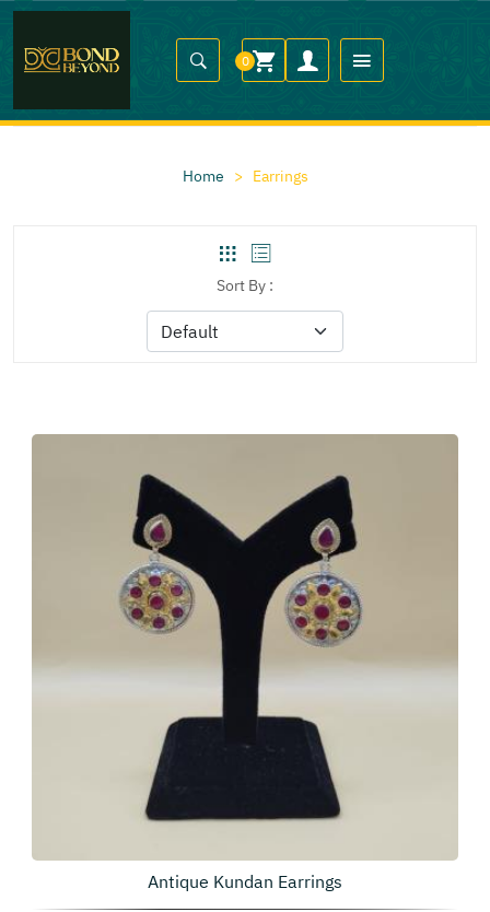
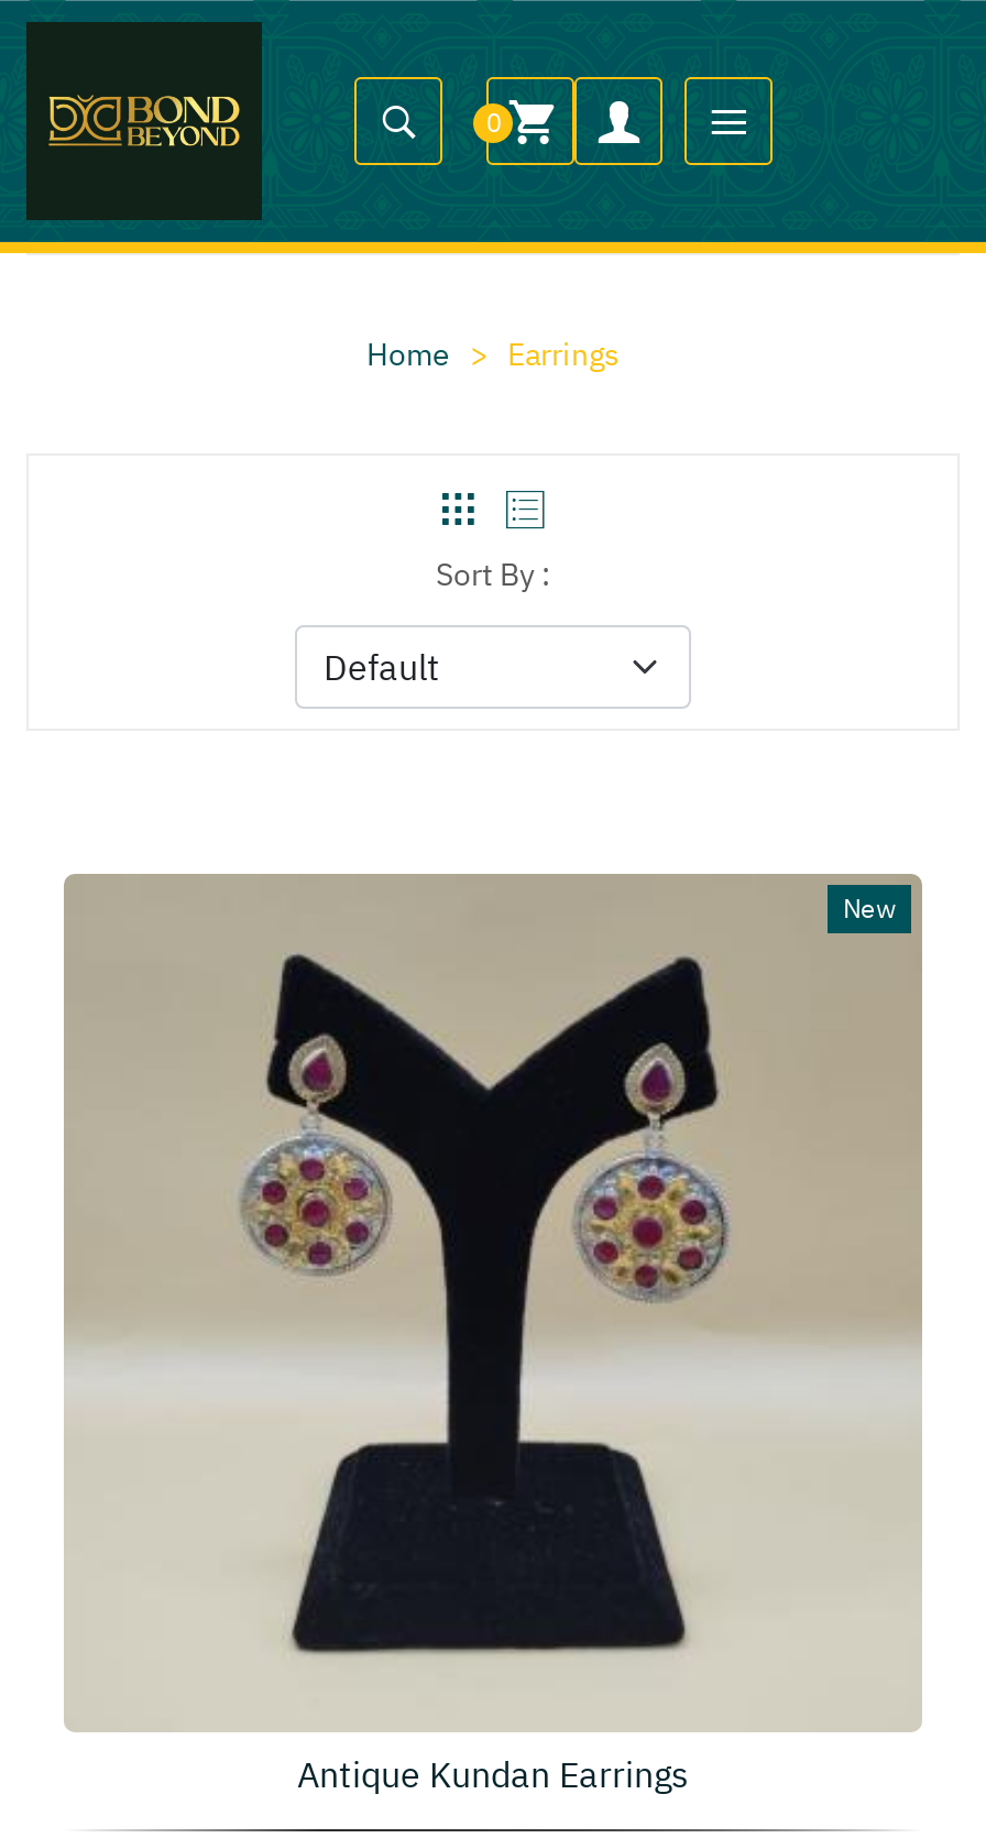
+ New
